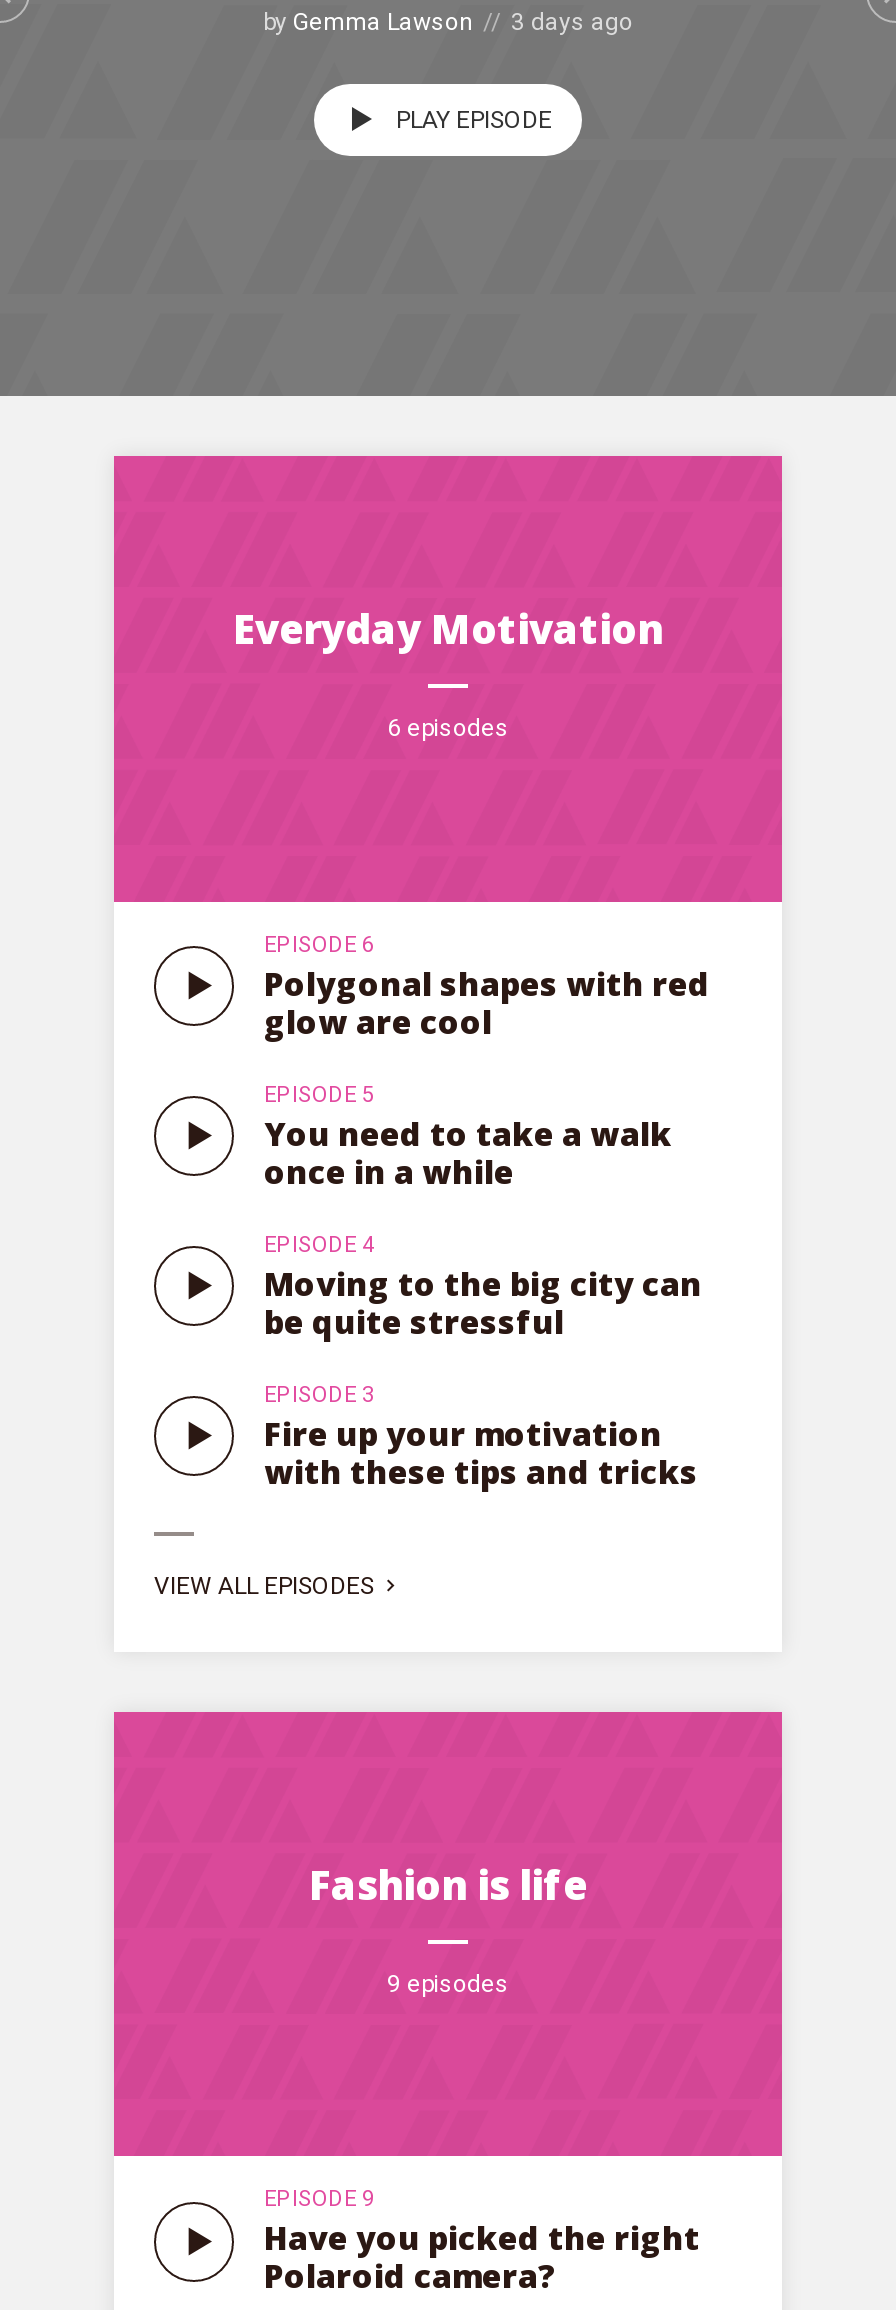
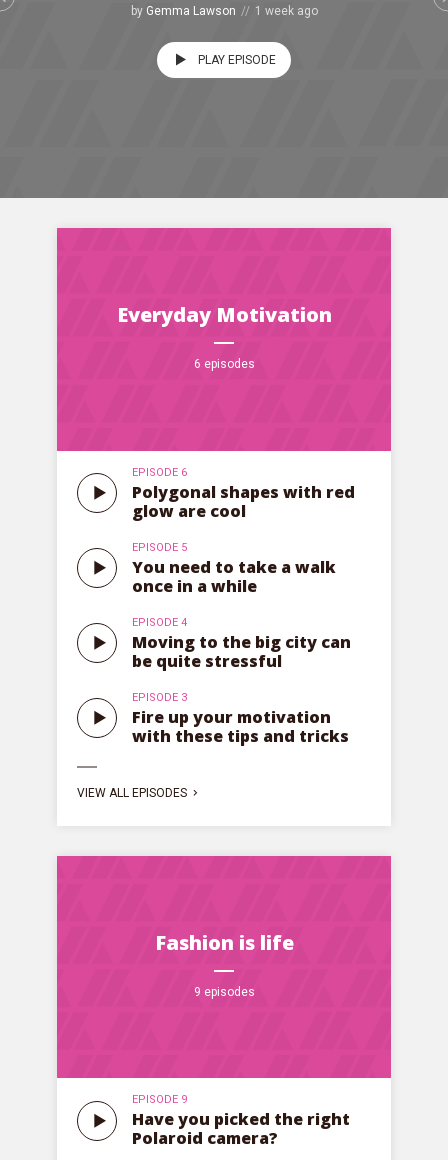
- by Gemma Lawson 3 days ago
+ by Gemma Lawson 1 week ago
